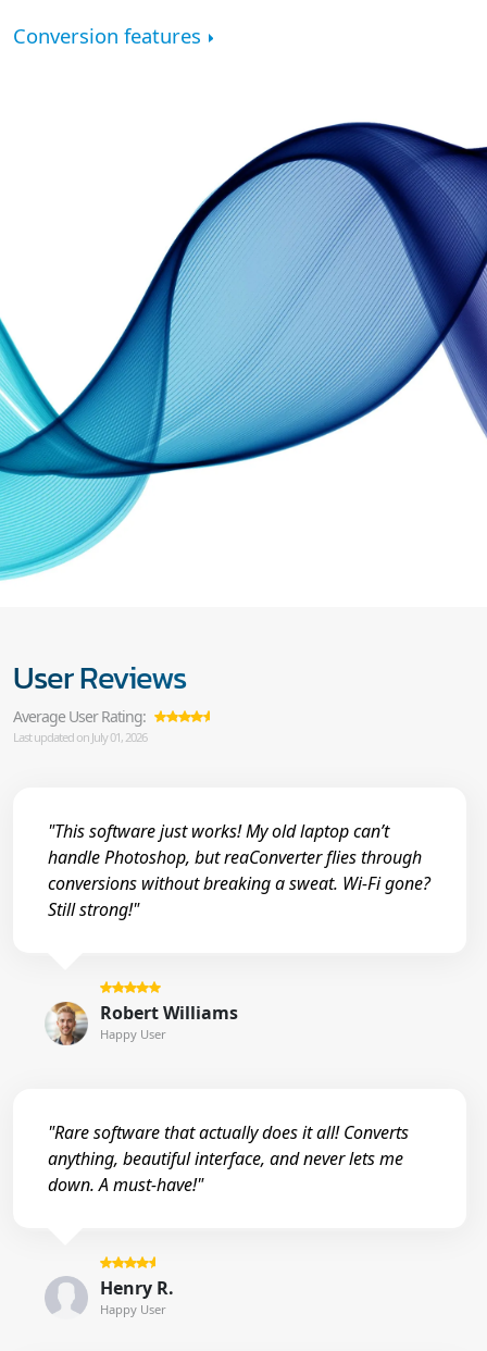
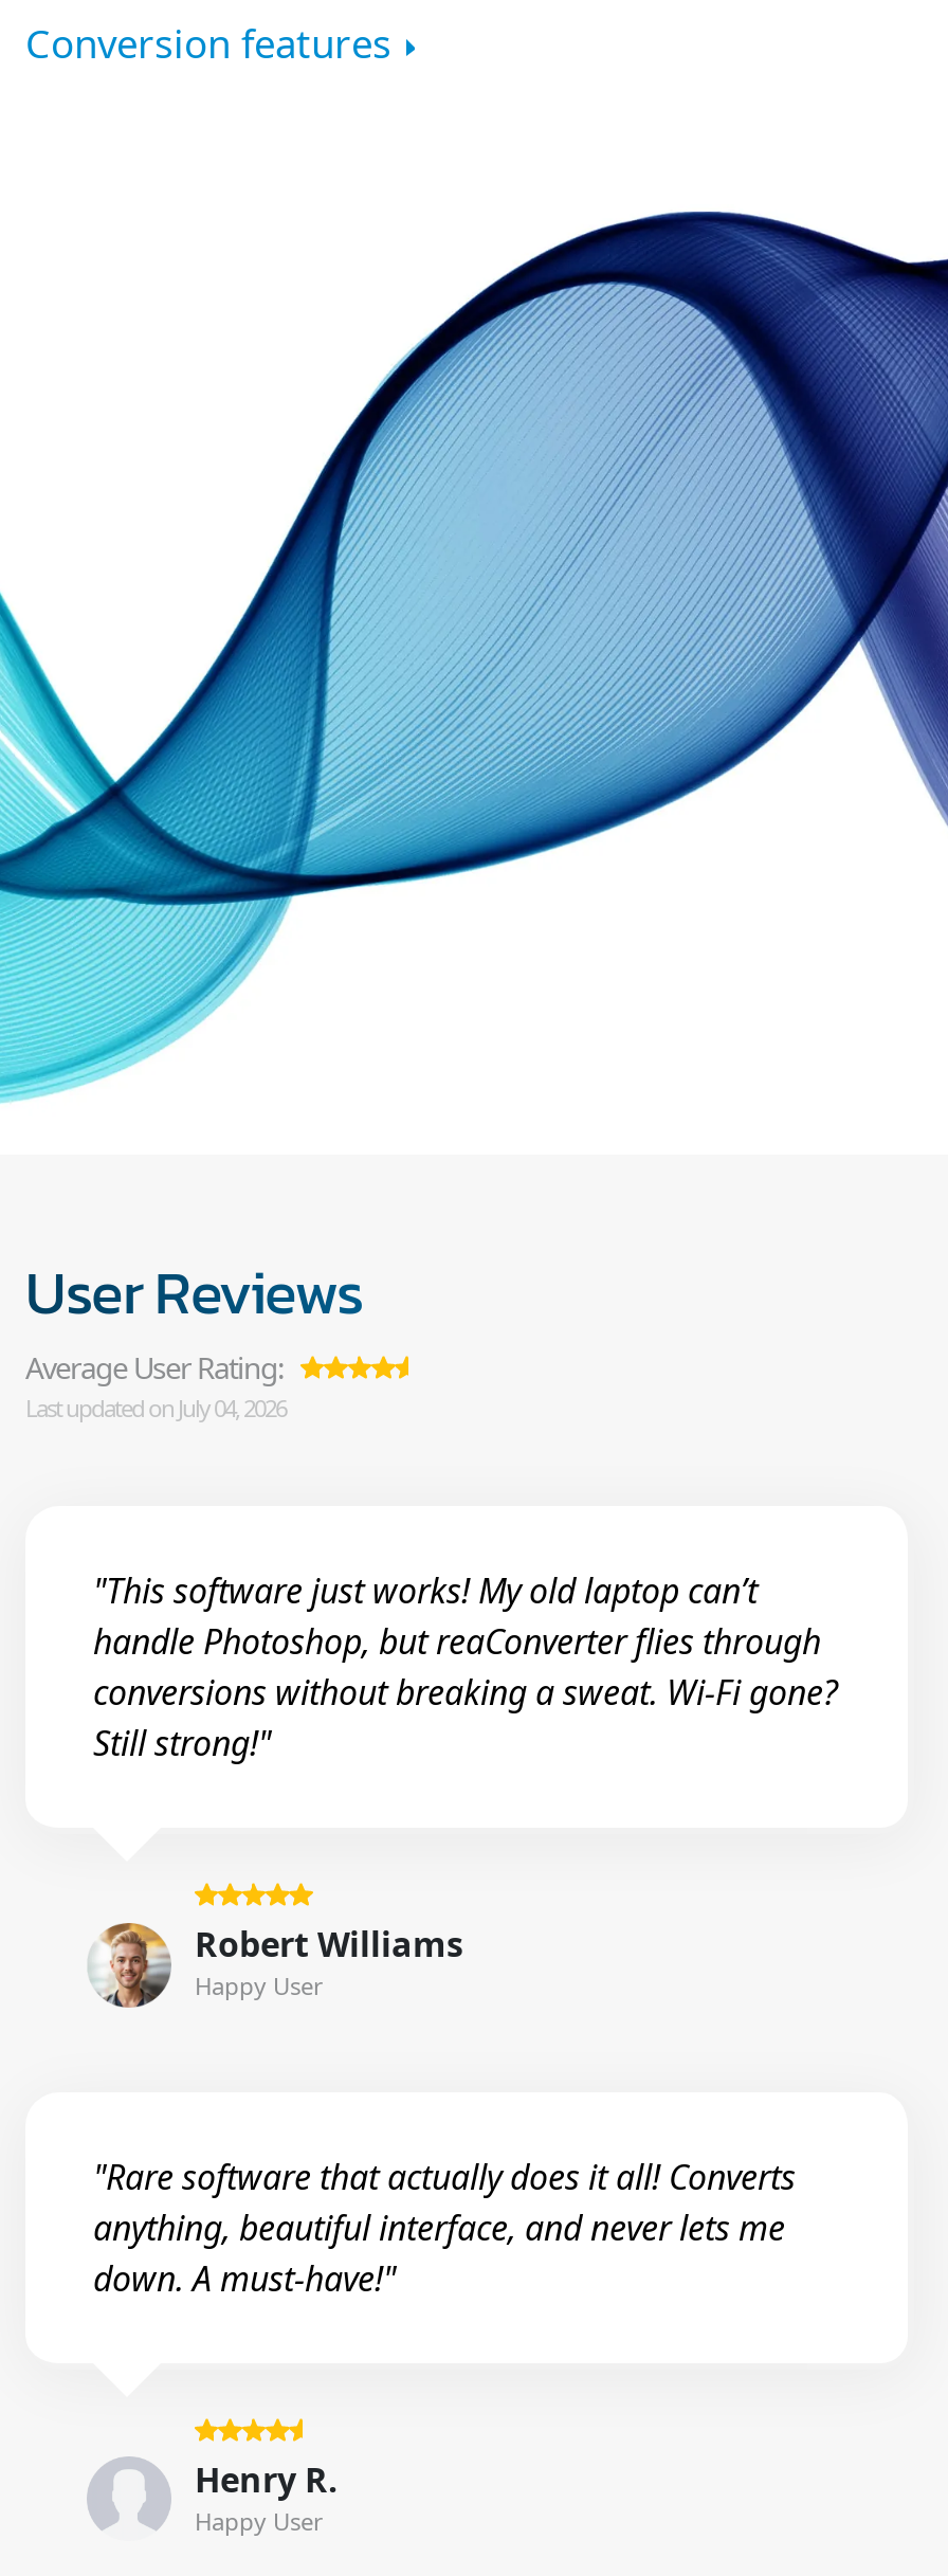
- Last updated on July 01, 2026
+ Last updated on July 04, 2026
